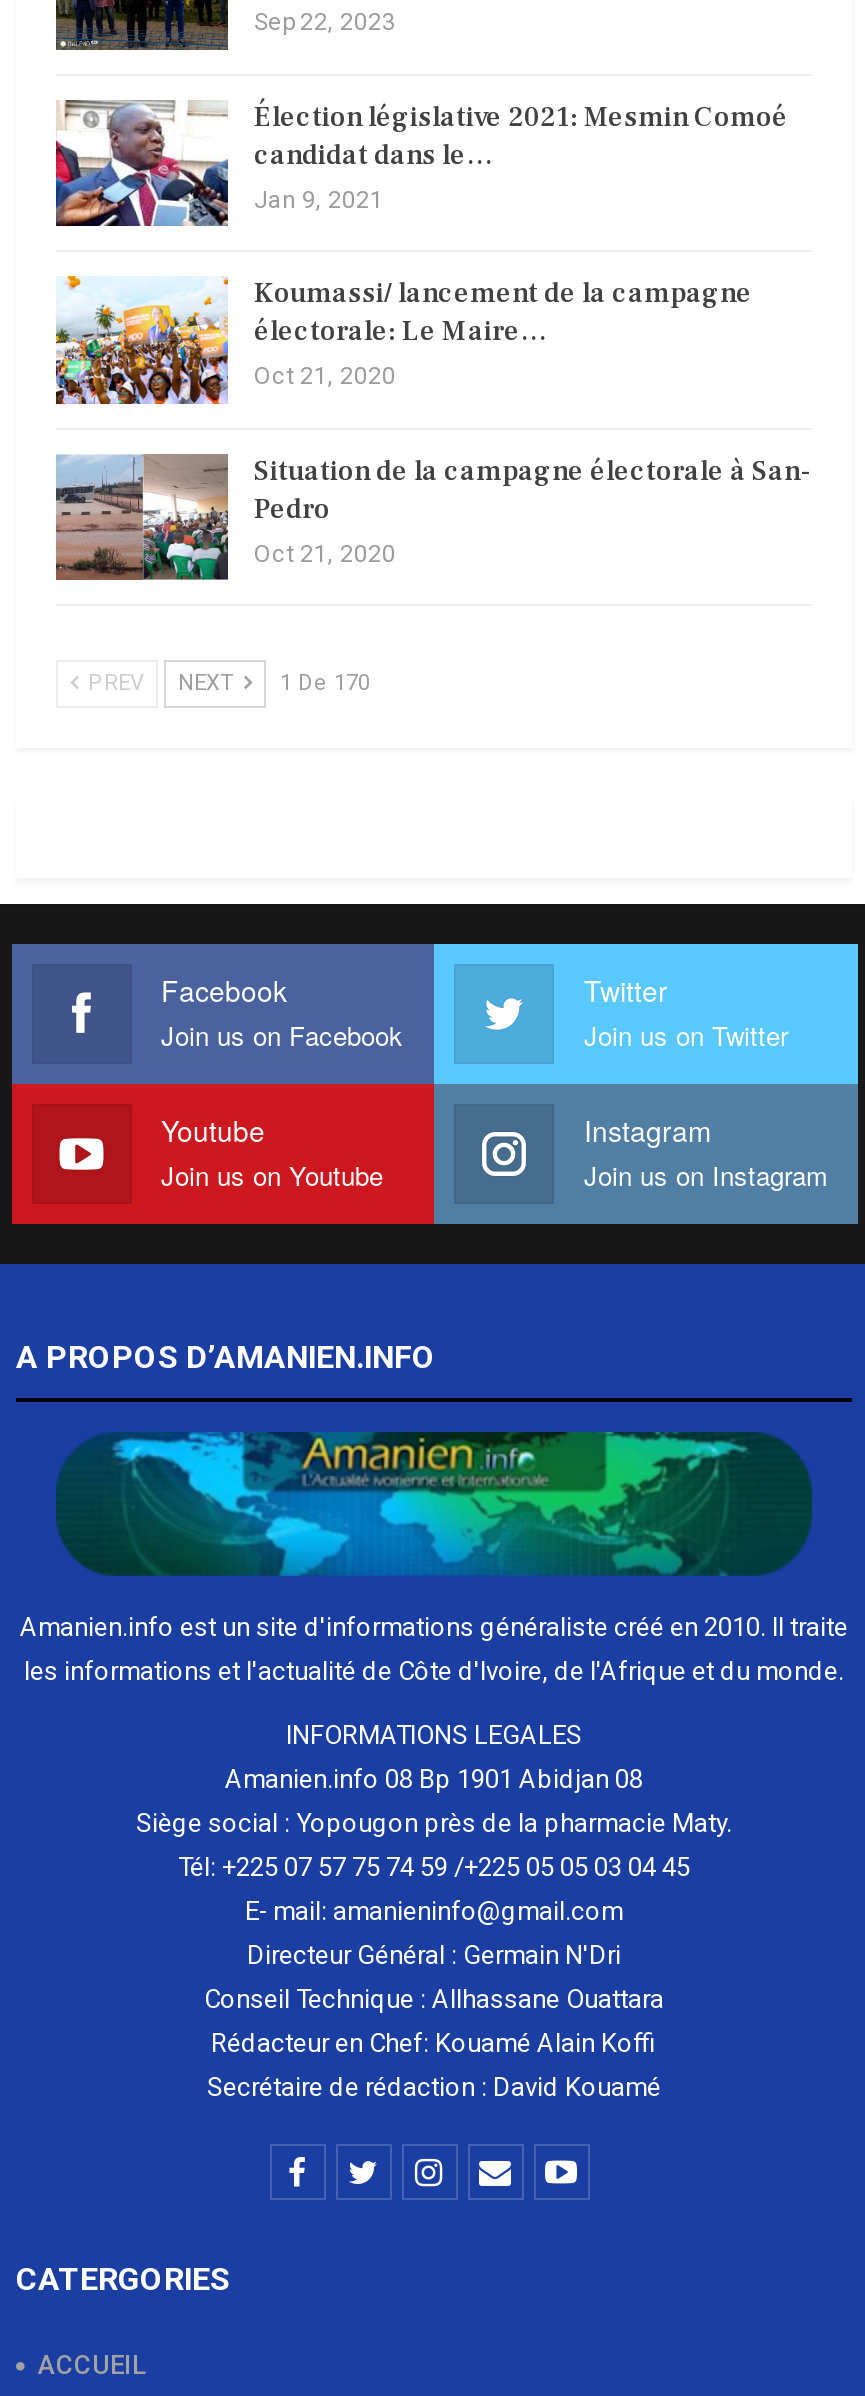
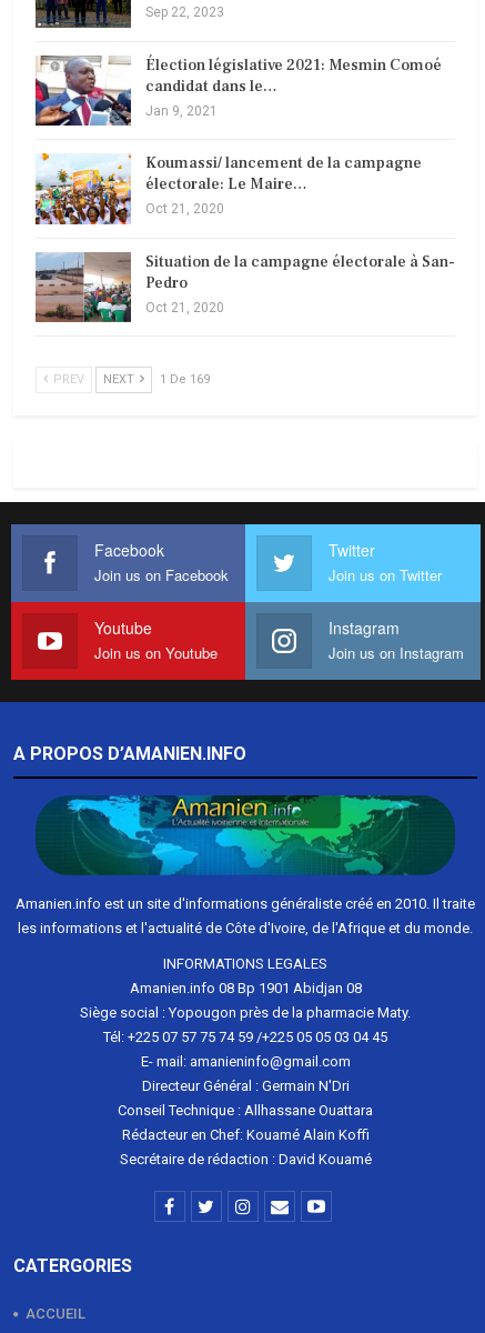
- PREV NEXT 1 De 170
+ PREV NEXT 1 De 169
